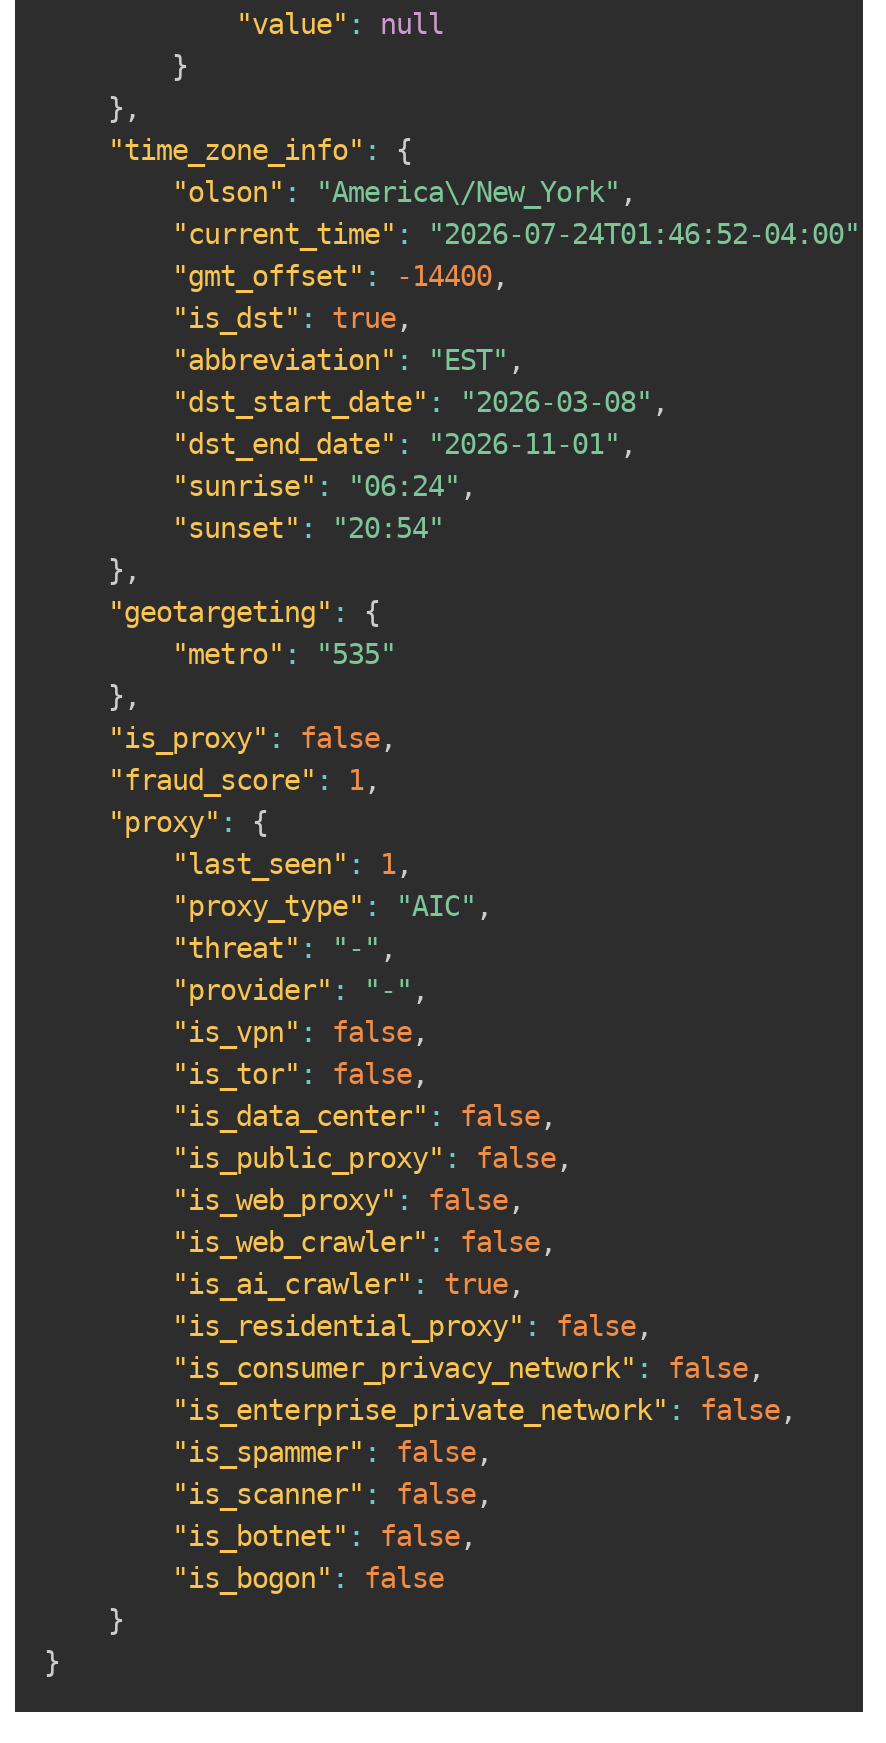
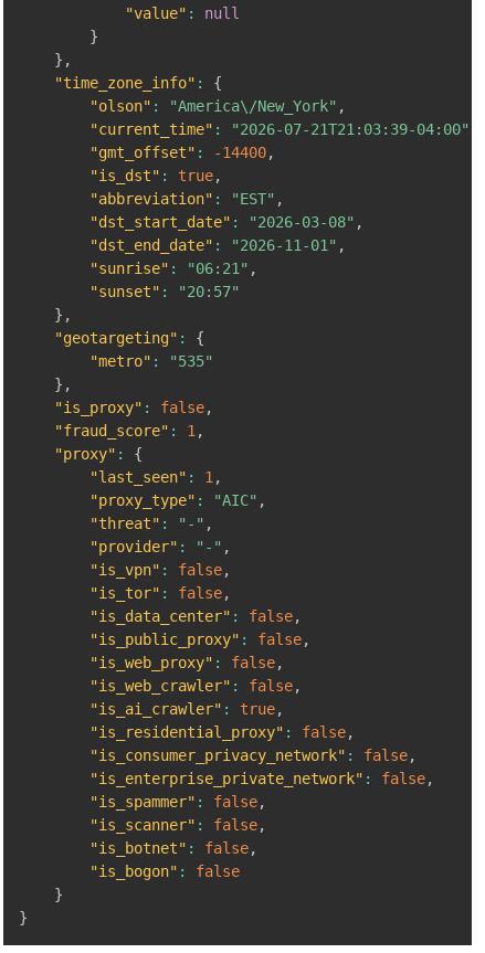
- "current_time": "2026-07-24T01:46:52-04:00",
+ "current_time": "2026-07-21T21:03:39-04:00",

- "sunrise": "06:24",
+ "sunrise": "06:21",

- "sunset": "20:54"
+ "sunset": "20:57"
